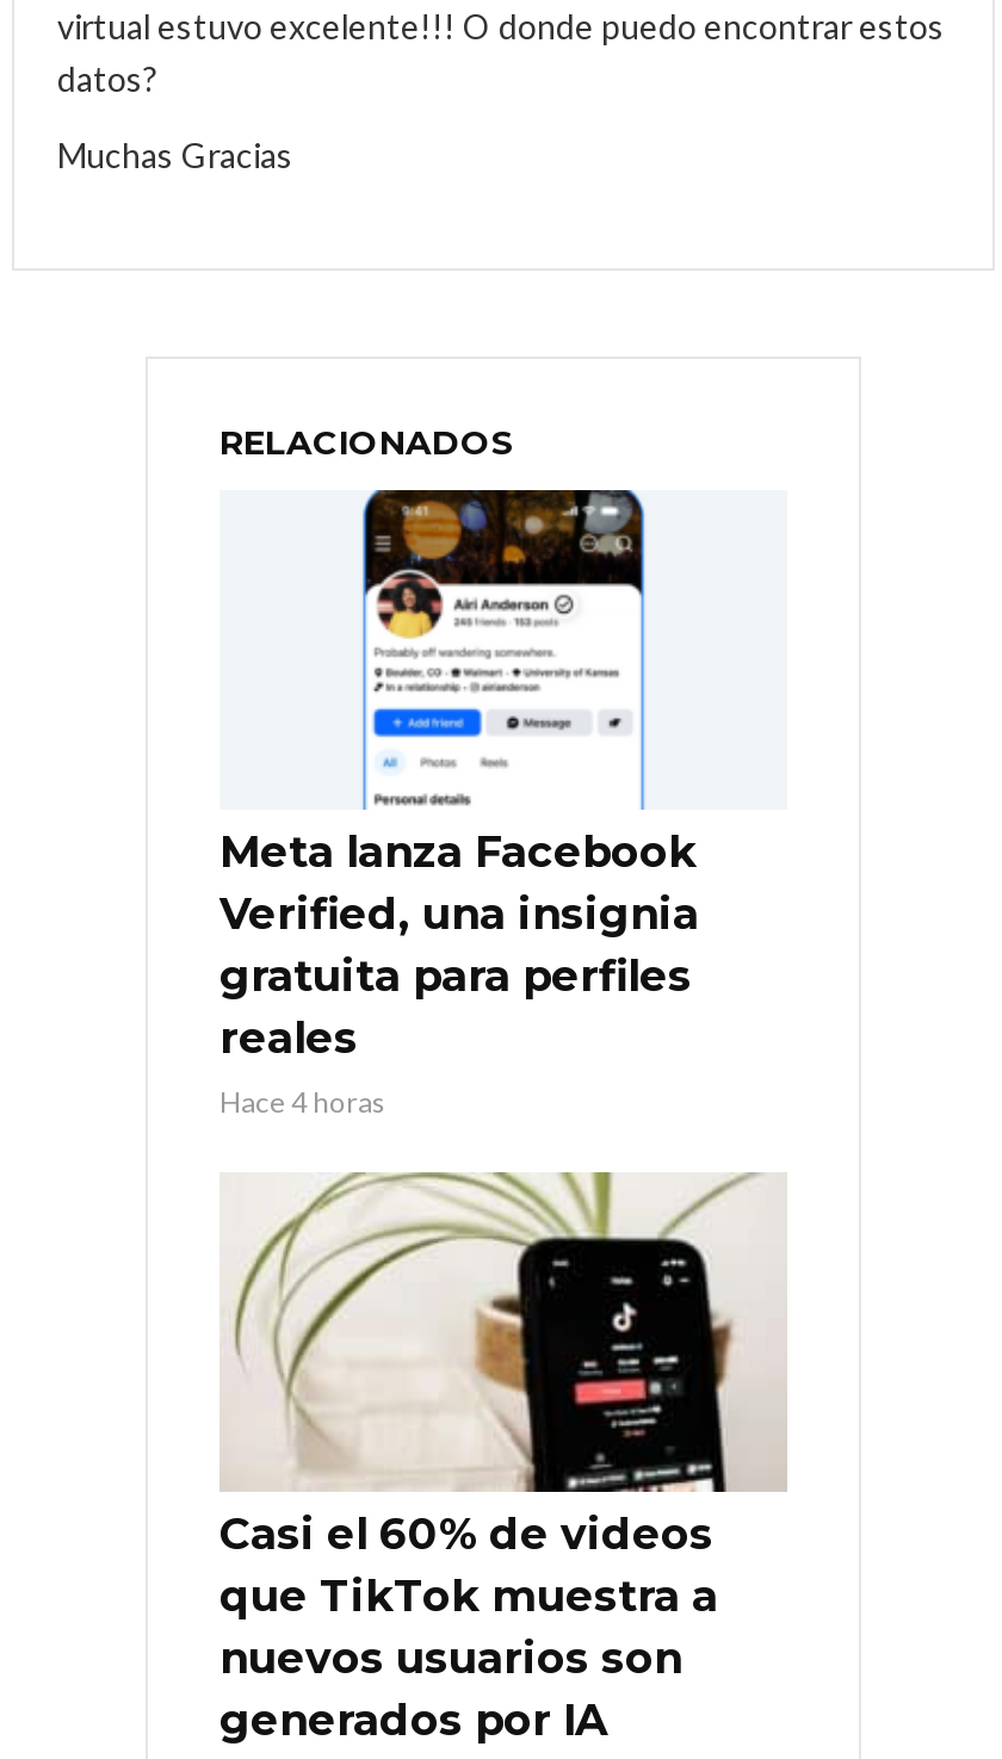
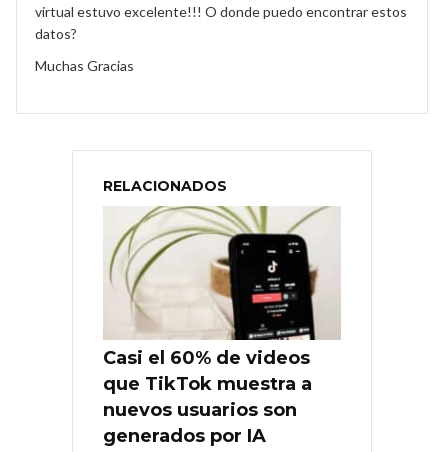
- [image]
- Meta lanza Facebook
- Verified, una insignia
- gratuita para perfiles
- reales
- Hace 4 horas
